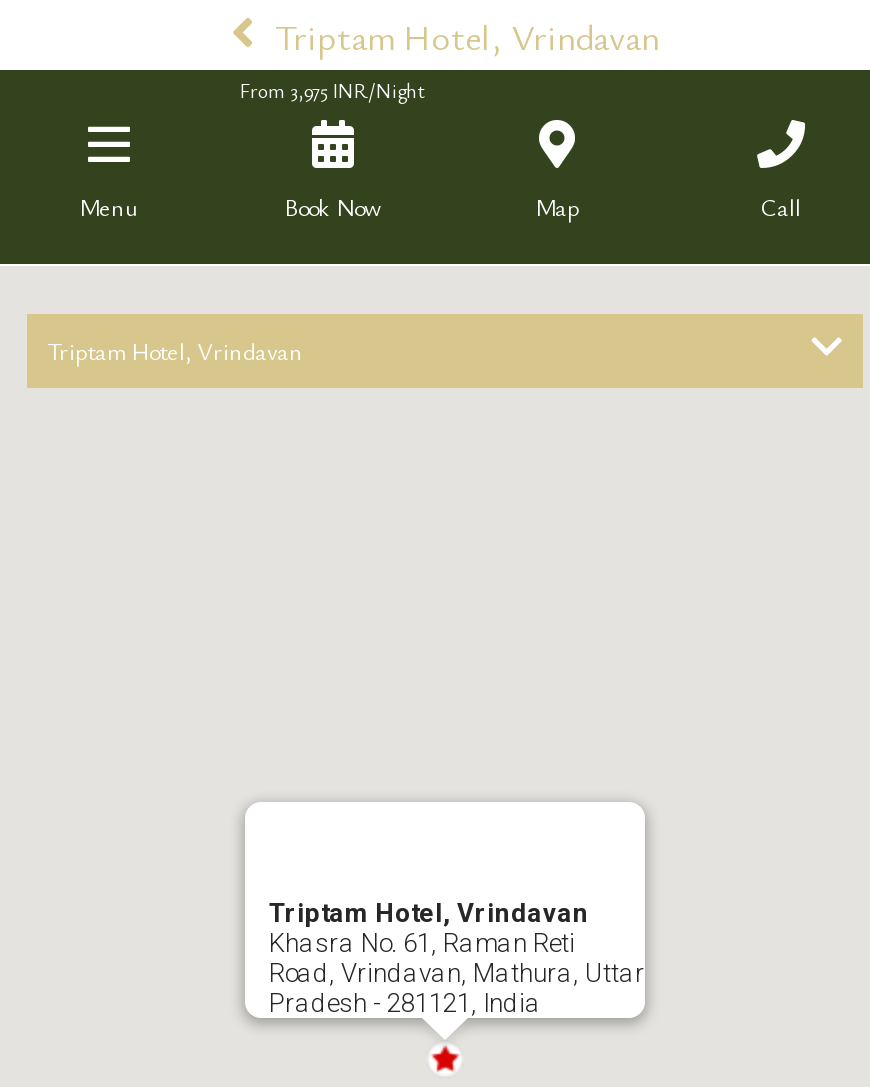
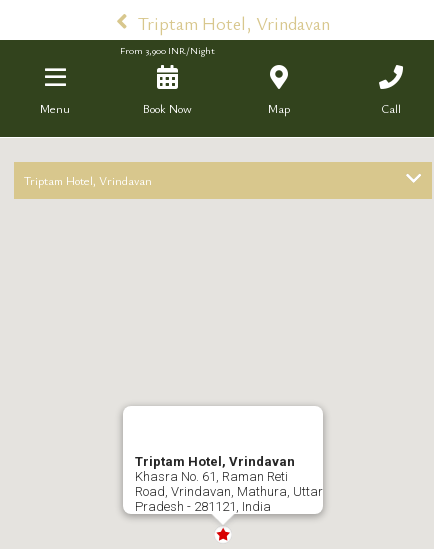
- From 3,975 INR/Night
+ From 3,900 INR/Night
